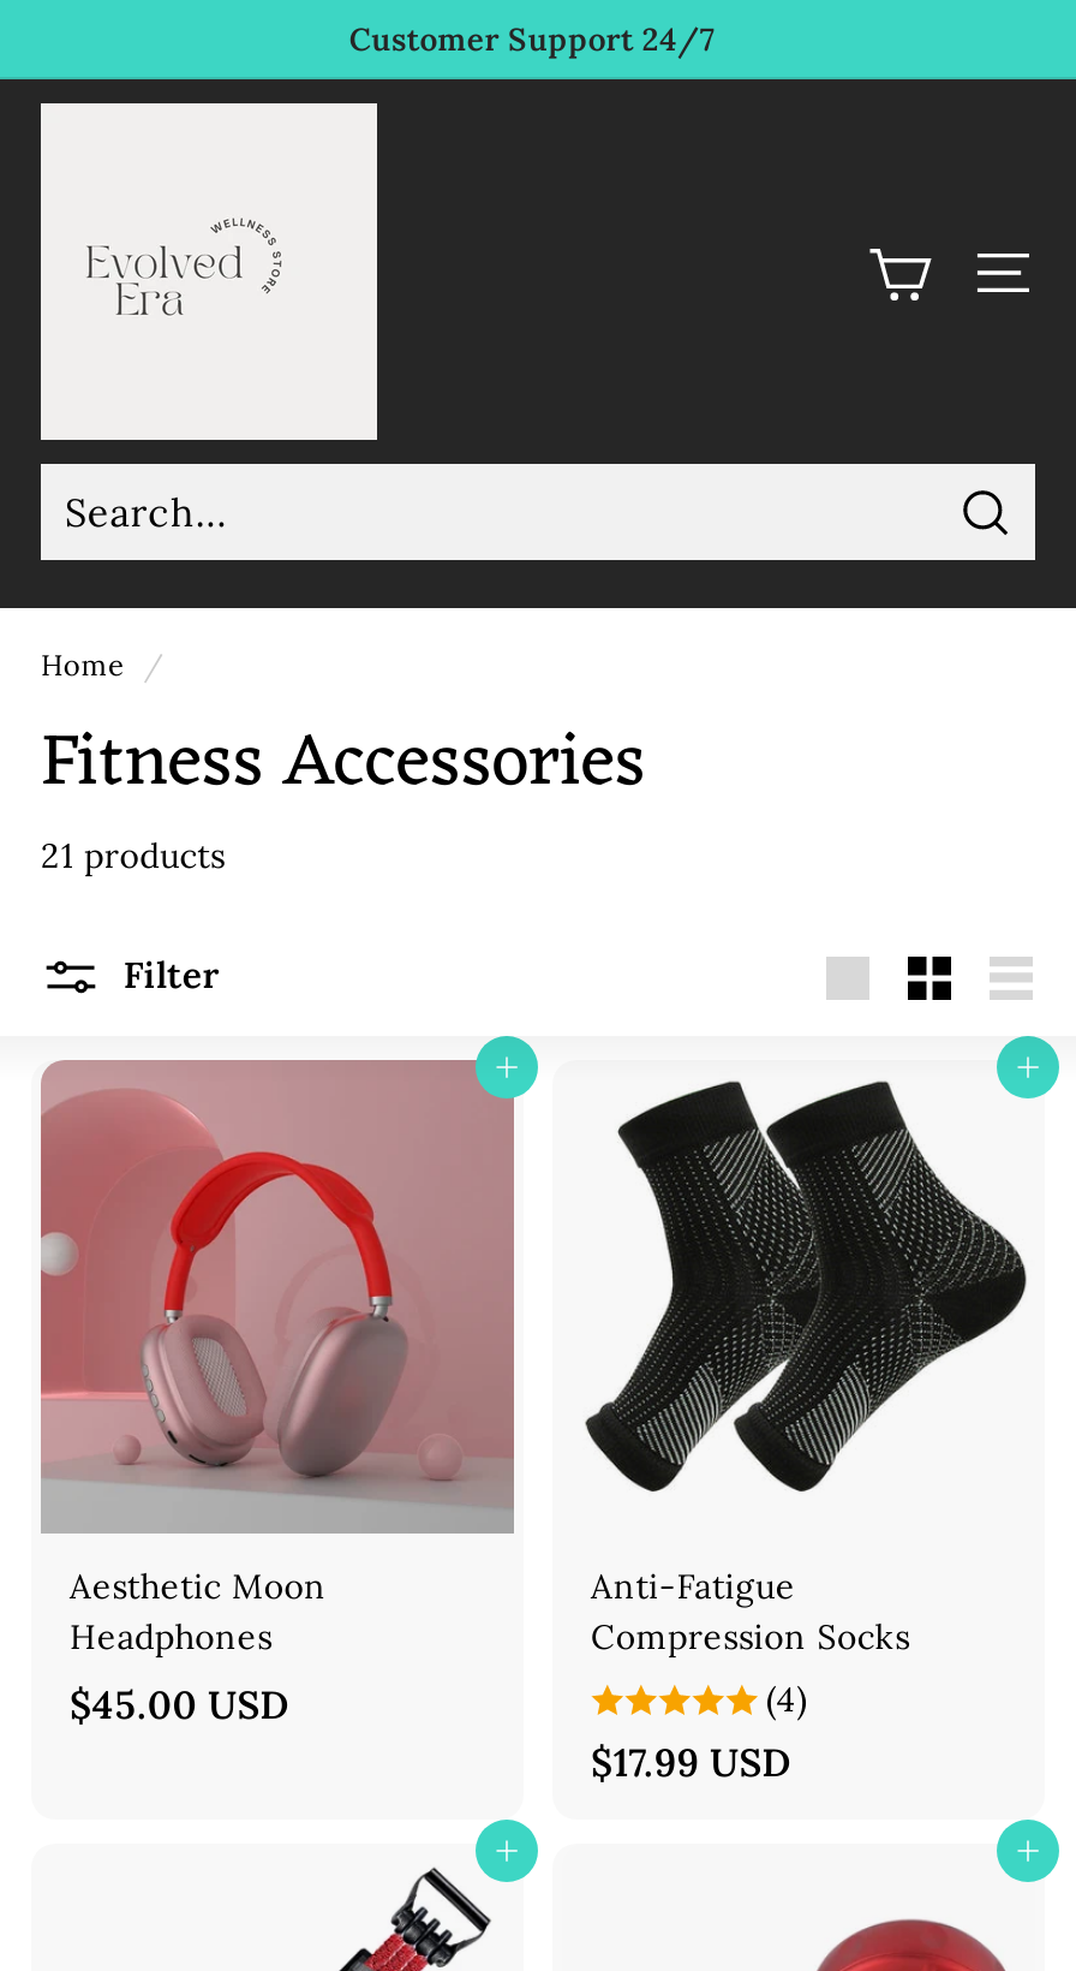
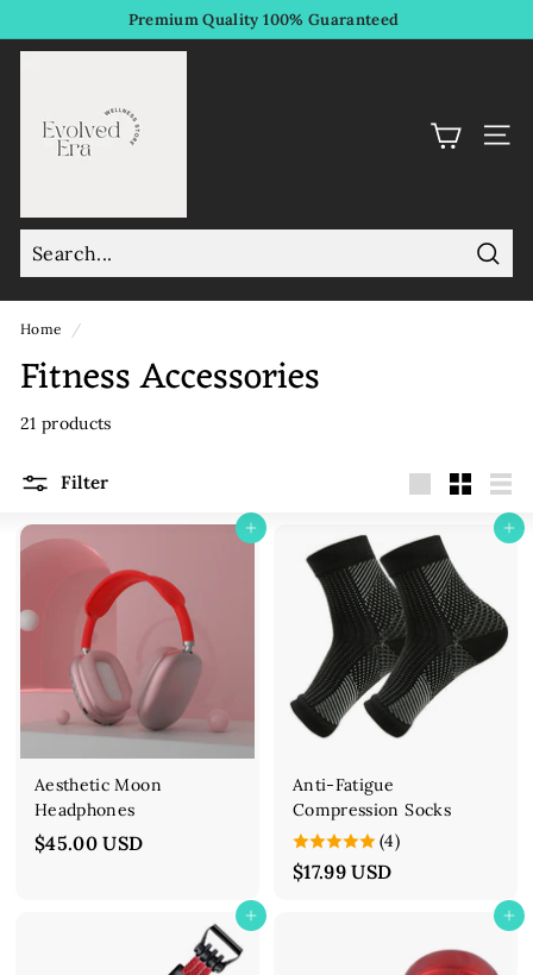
- Customer Support 24/7
+ Premium Quality 100% Guaranteed
